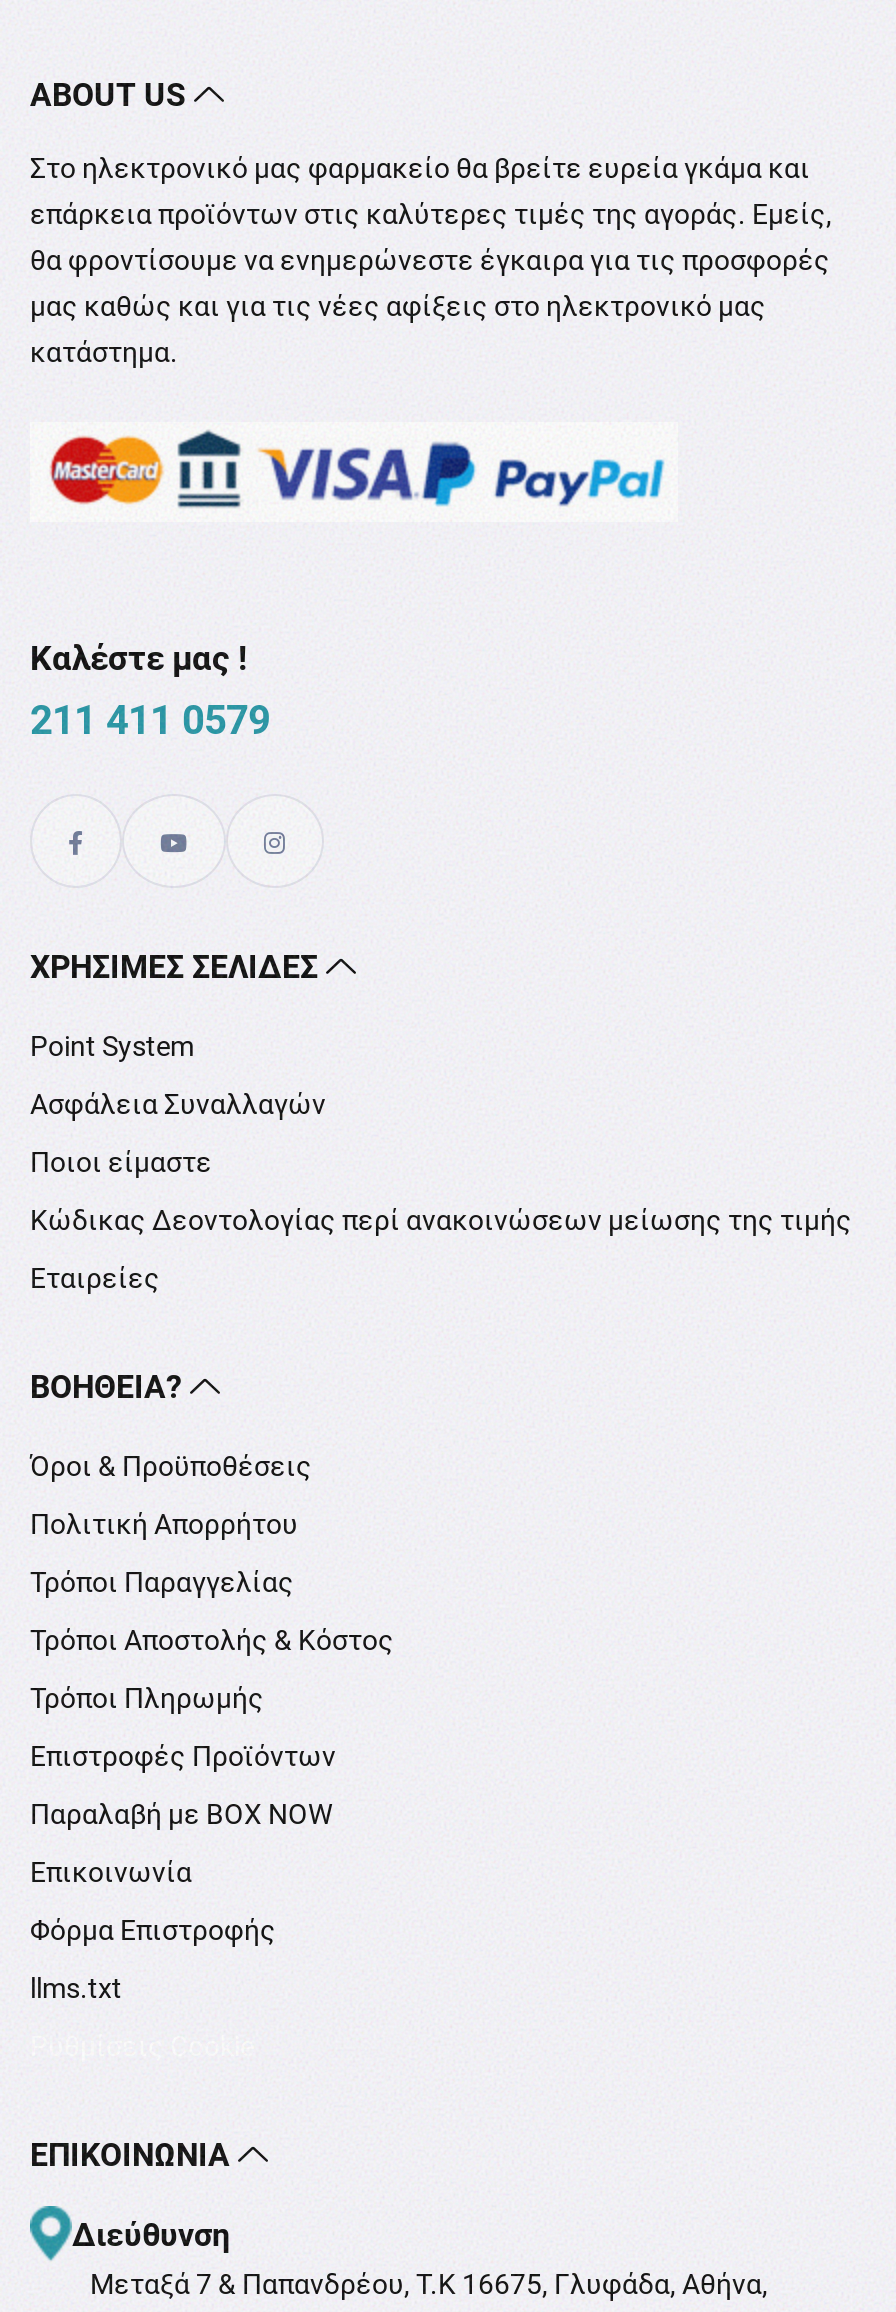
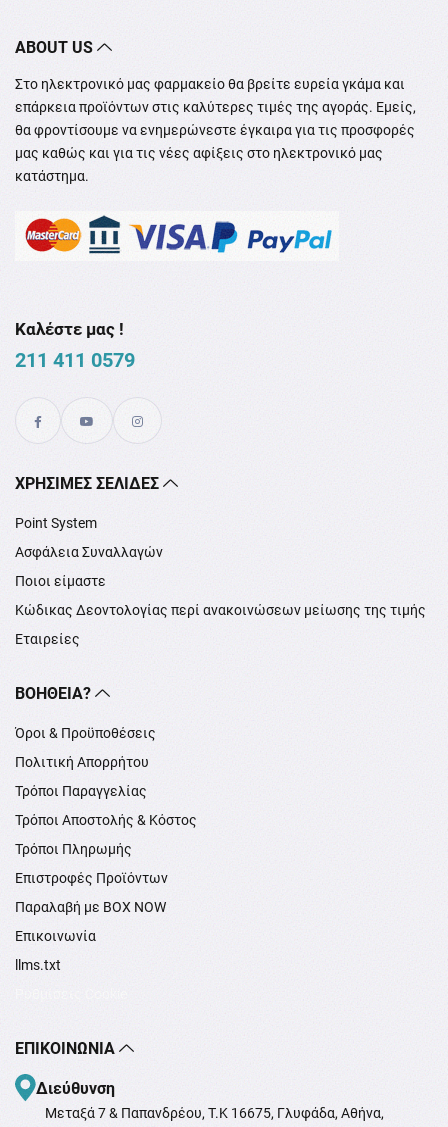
- Φόρμα Επιστροφής
